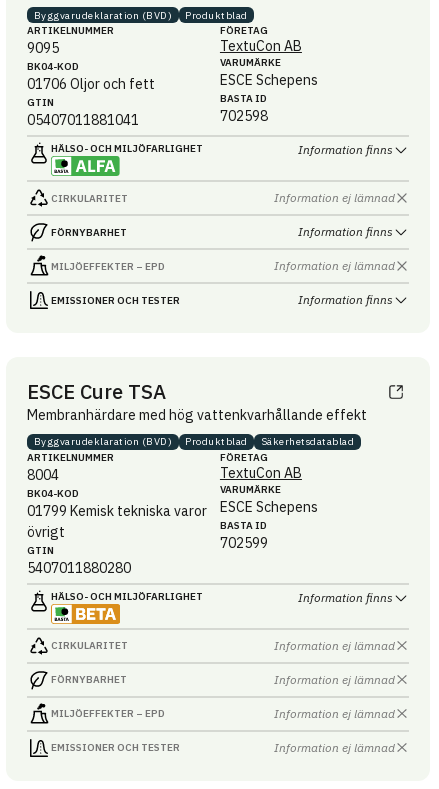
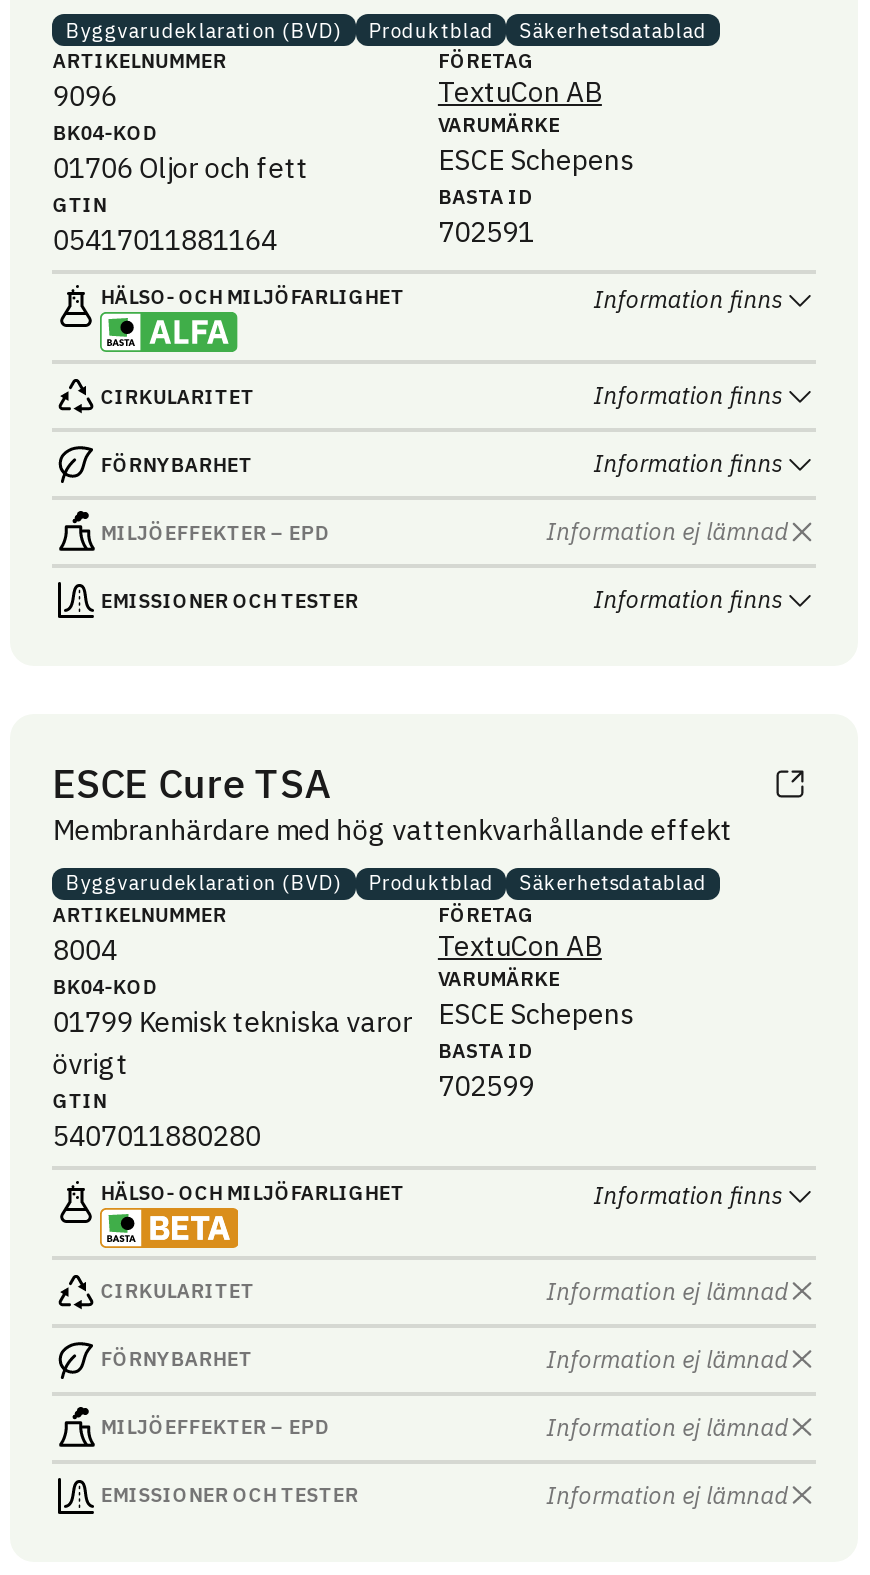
+ Säkerhetsdatablad

- 9095
+ 9096

- 05407011881041
+ 05417011881164

- 702598
+ 702591

- Information ej lämnad
+ Information finns
